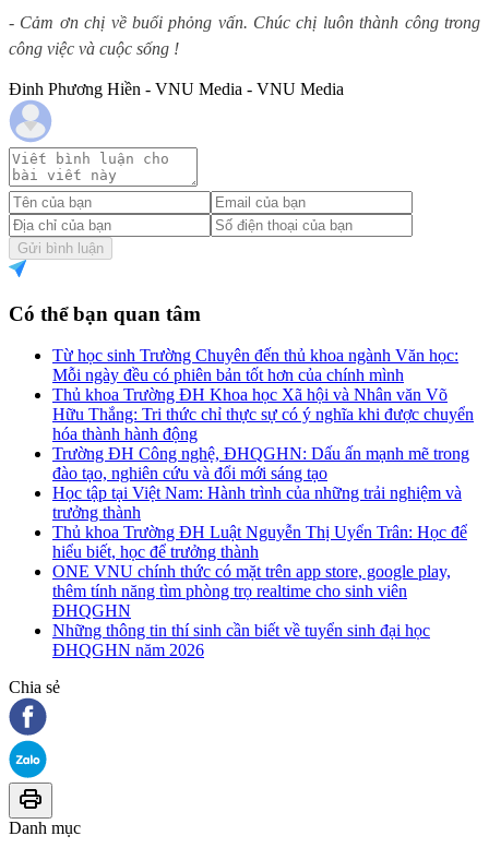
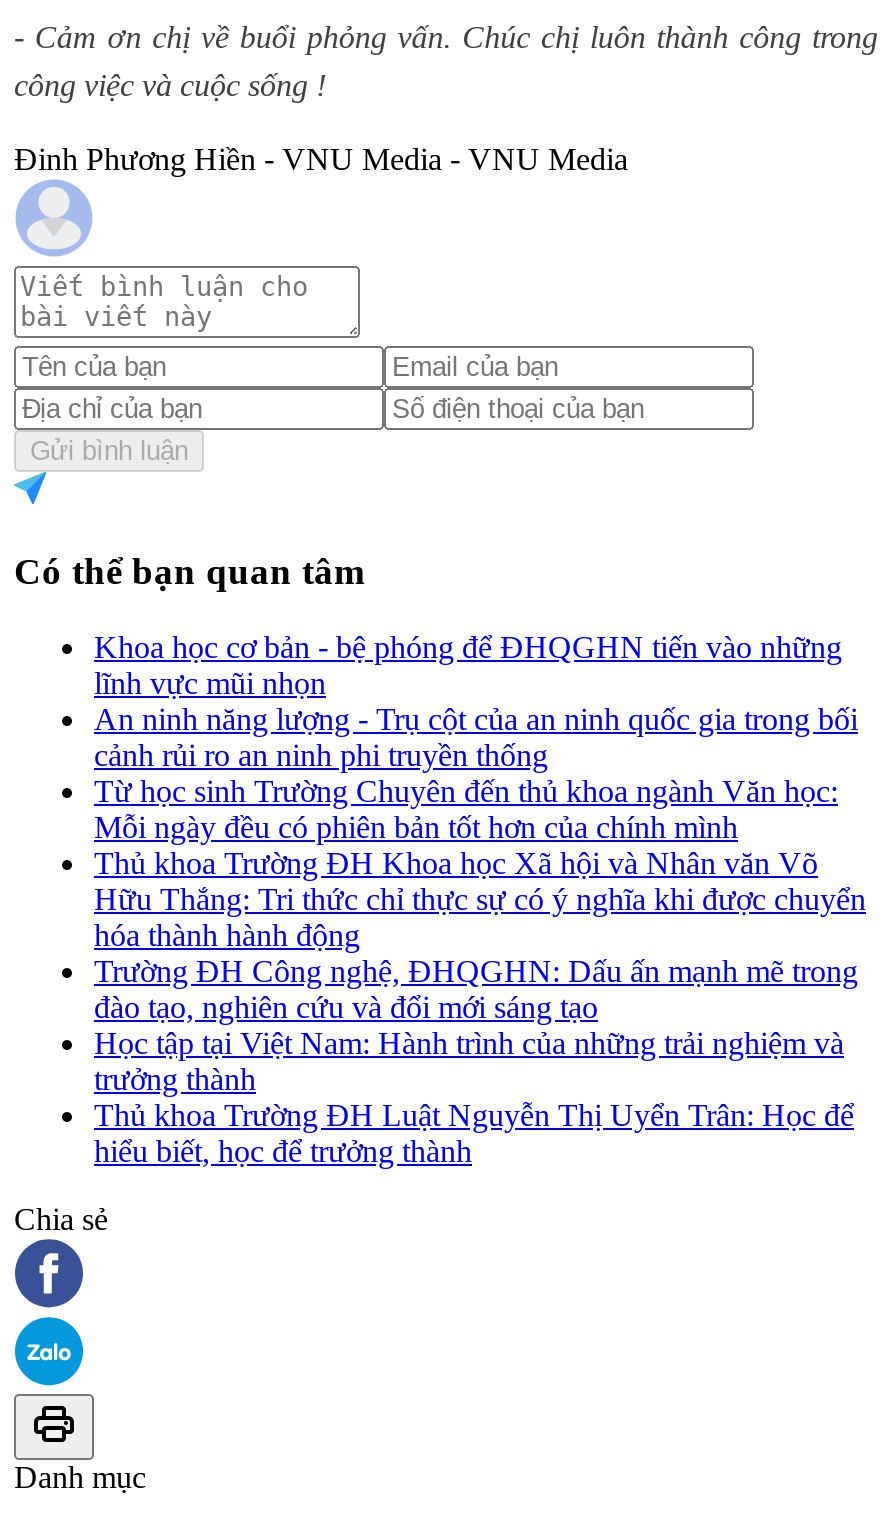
+ Khoa học cơ bản - bệ phóng để ĐHQGHN tiến vào những
+ lĩnh vực mũi nhọn
+ An ninh năng lượng - Trụ cột của an ninh quốc gia trong bối
+ cảnh rủi ro an ninh phi truyền thống

moved down: Từ học sinh Trường Chuyên đến thủ khoa ngành Văn học: | Mỗi ngày đều có phiên bản tốt hơn của chính mình | Thủ khoa Trường ĐH Khoa học Xã hội và Nhân văn Võ | ... | Thủ khoa Trường ĐH Luật Nguyễn Thị Uyển Trân: Học để | hiểu biết, học để trưởng thành

- ONE VNU chính thức có mặt trên app store, google play,
- thêm tính năng tìm phòng trọ realtime cho sinh viên
- ĐHQGHN
- Những thông tin thí sinh cần biết về tuyển sinh đại học
- ĐHQGHN năm 2026
